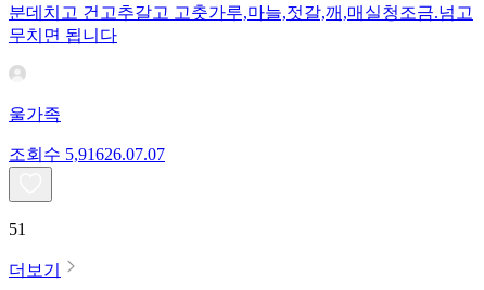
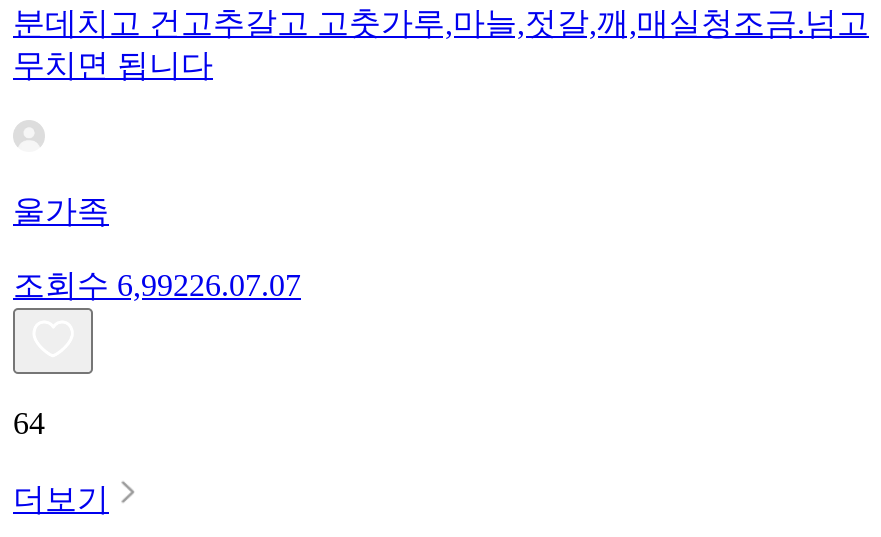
- 조회수 5,91626.07.07
+ 조회수 6,99226.07.07

- 51
+ 64
